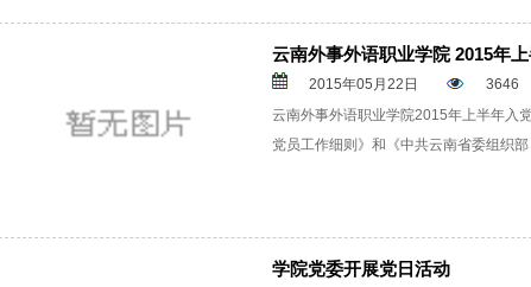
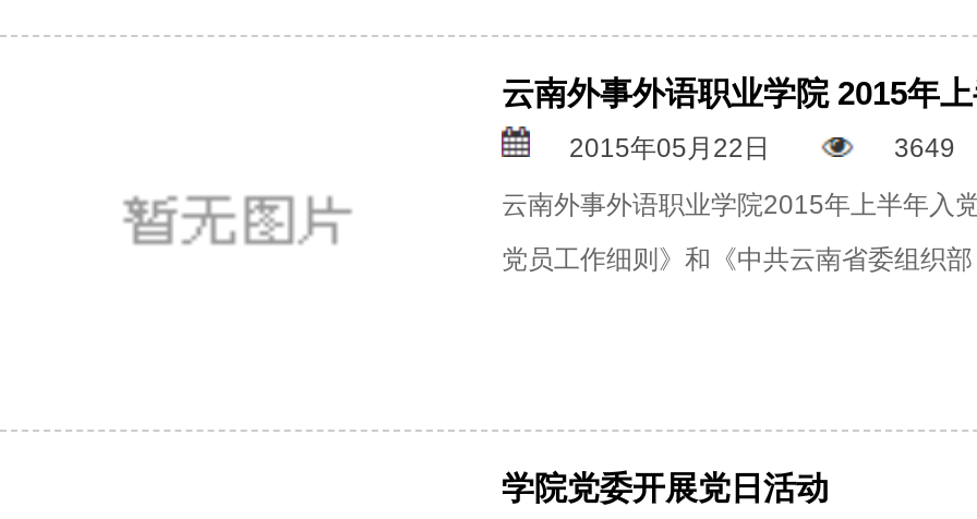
- 3646
+ 3649
